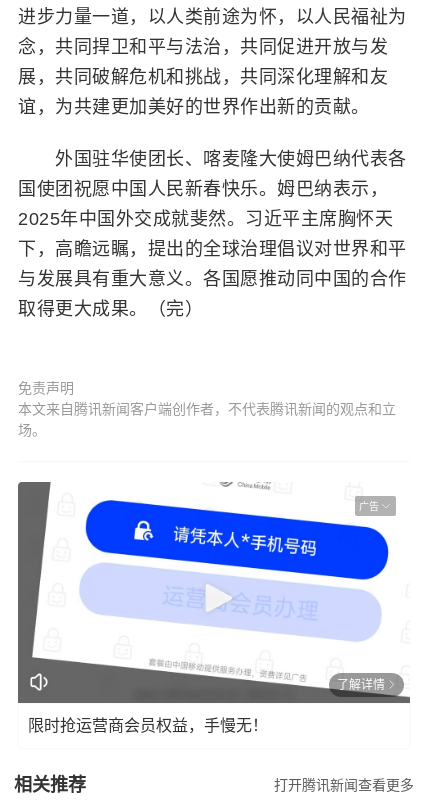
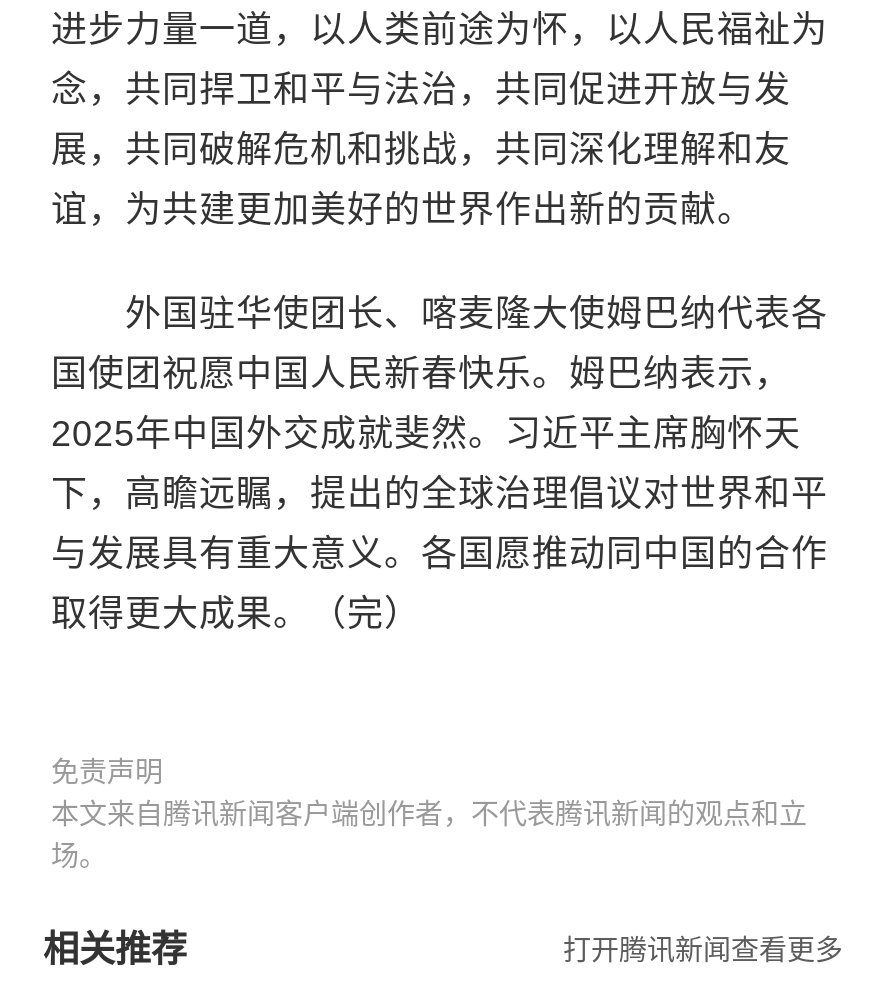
- [image]
- 广告

- 了解详情
- 限时抢运营商会员权益，手慢无！
